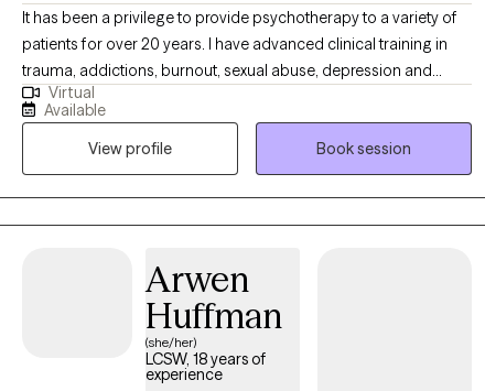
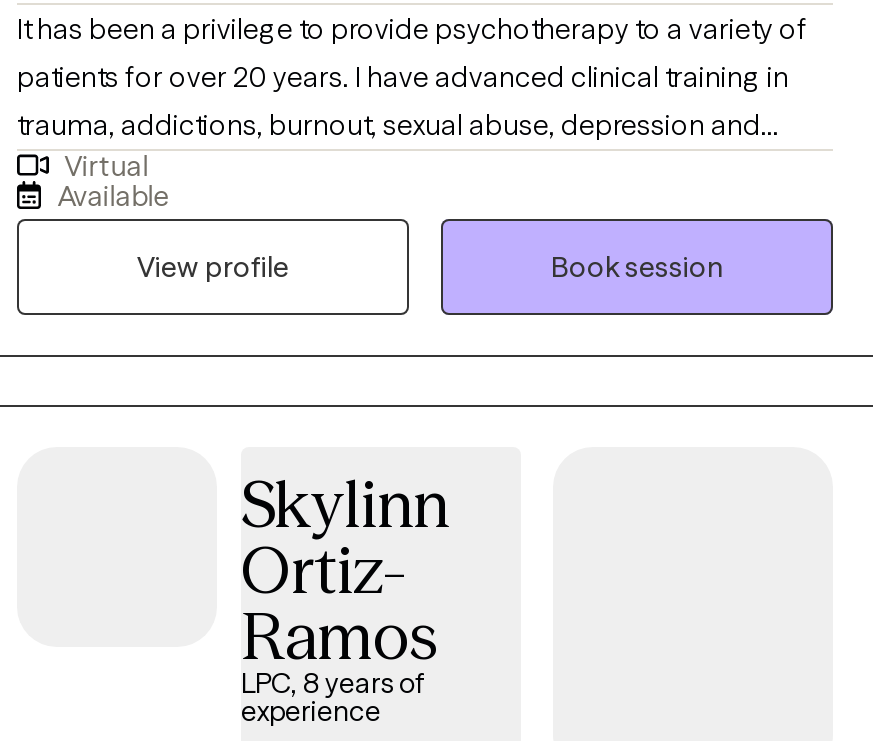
- Arwen
- Huffman
- (she/her)
- LCSW, 18 years of
+ Skylinn
+ Ortiz-
+ Ramos
+ LPC, 8 years of
